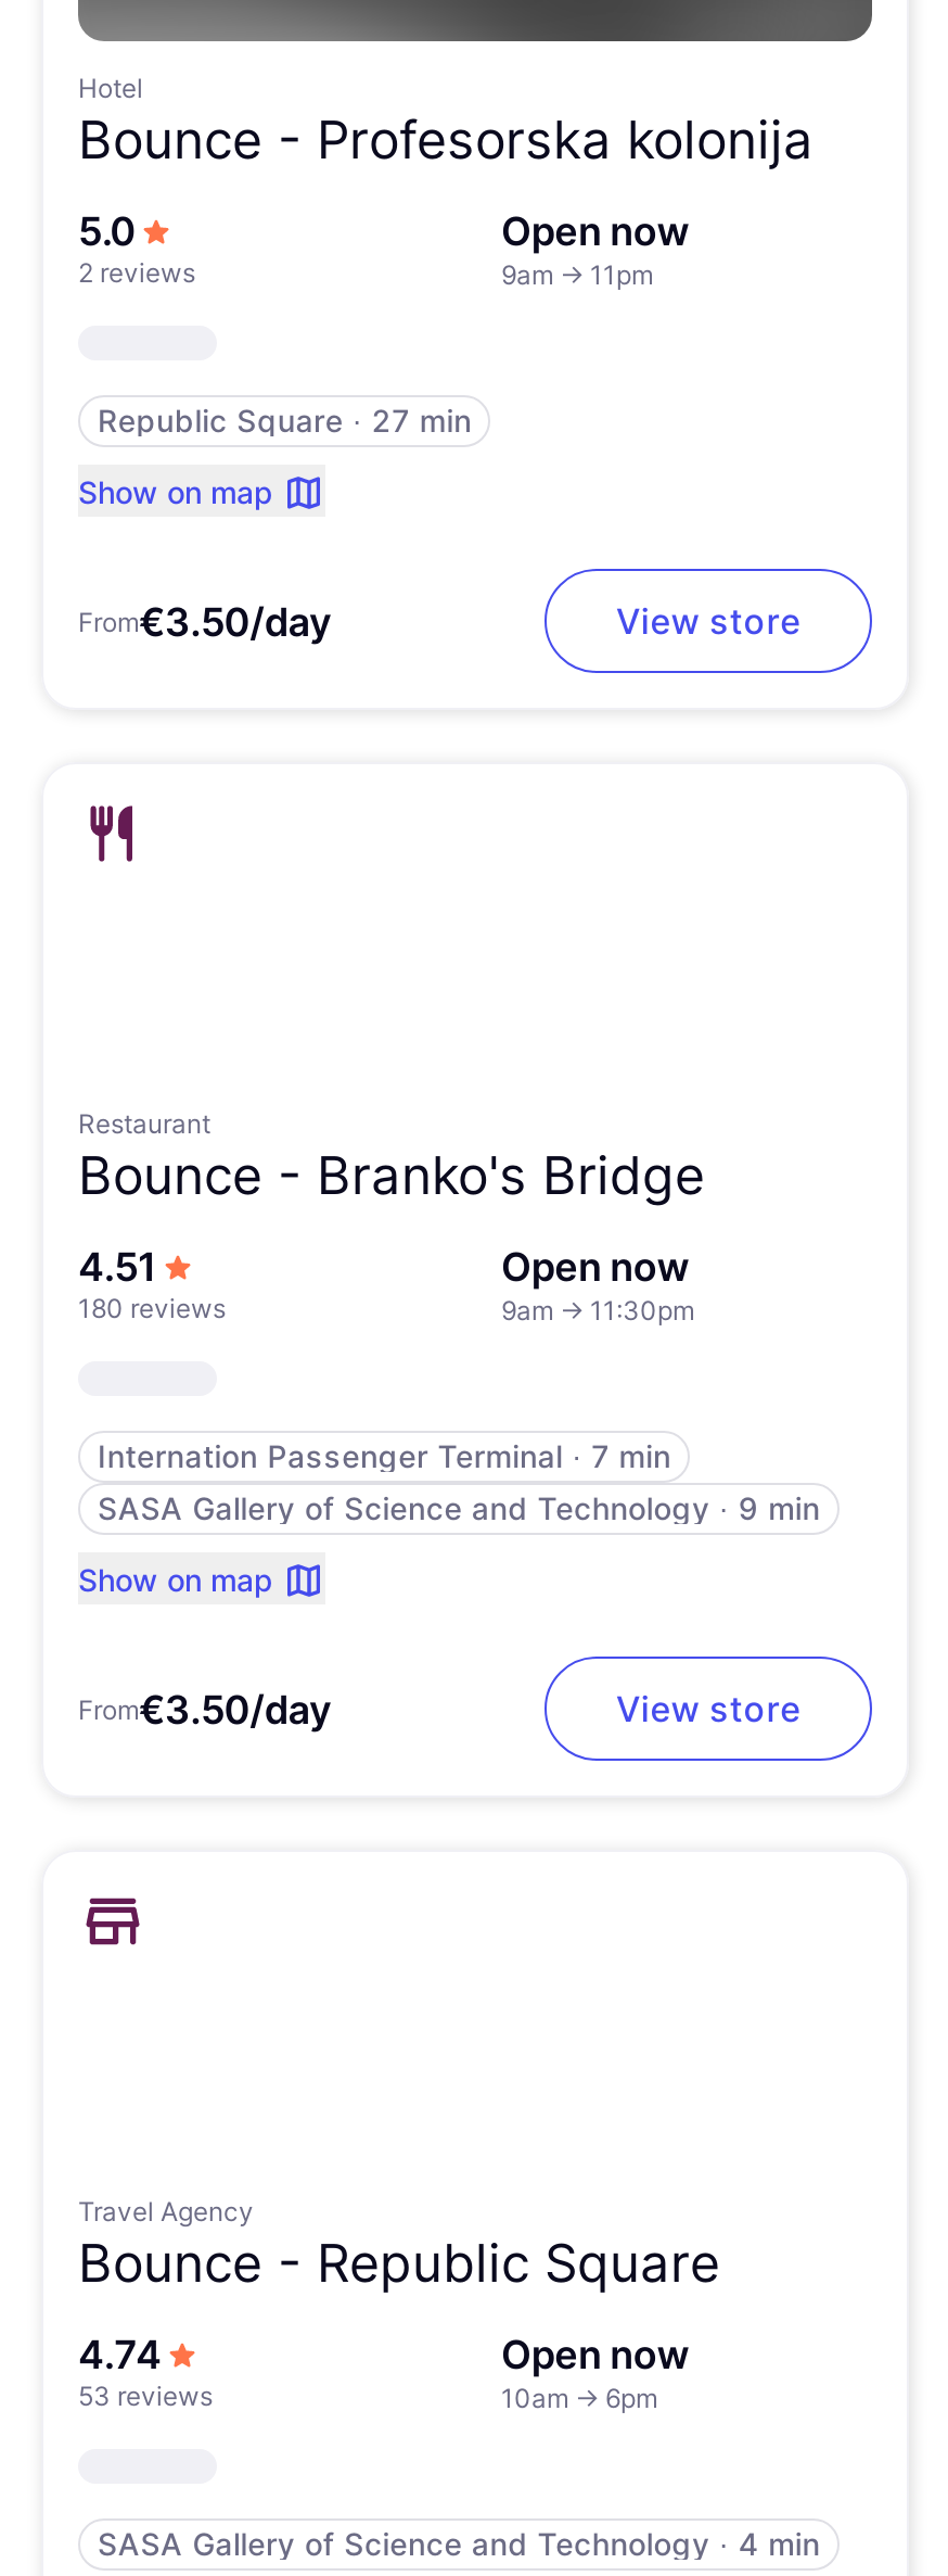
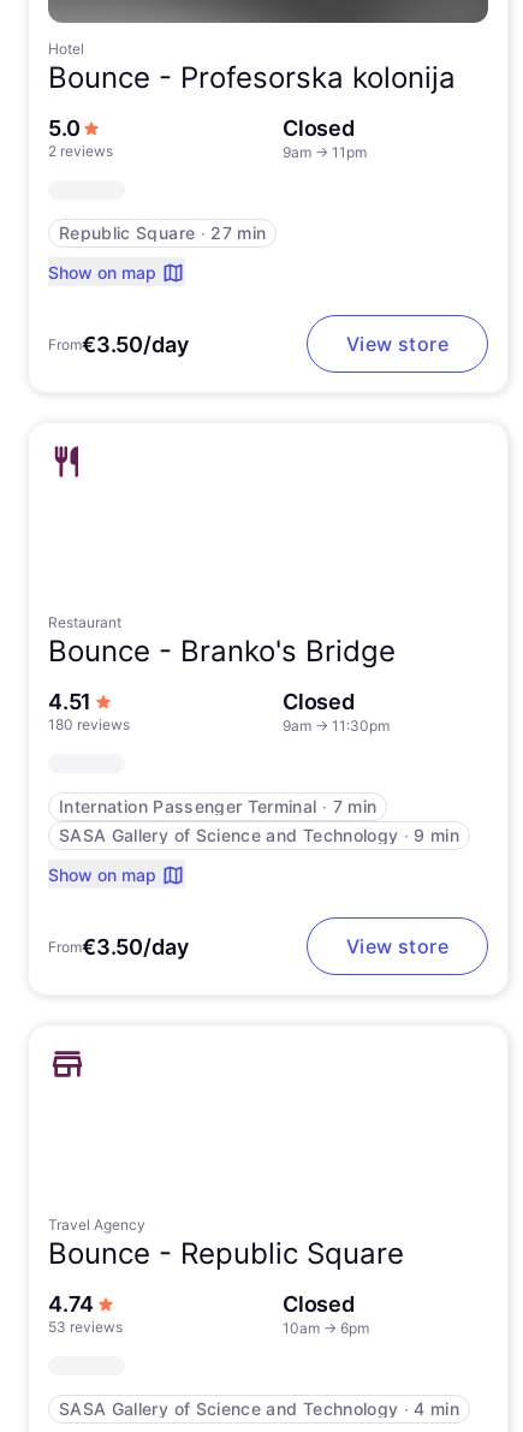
- Open now
+ Closed

- Open now
+ Closed

- Open now
+ Closed
